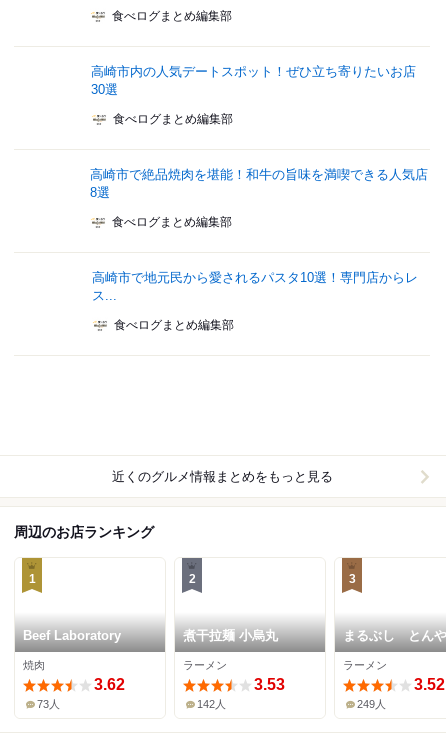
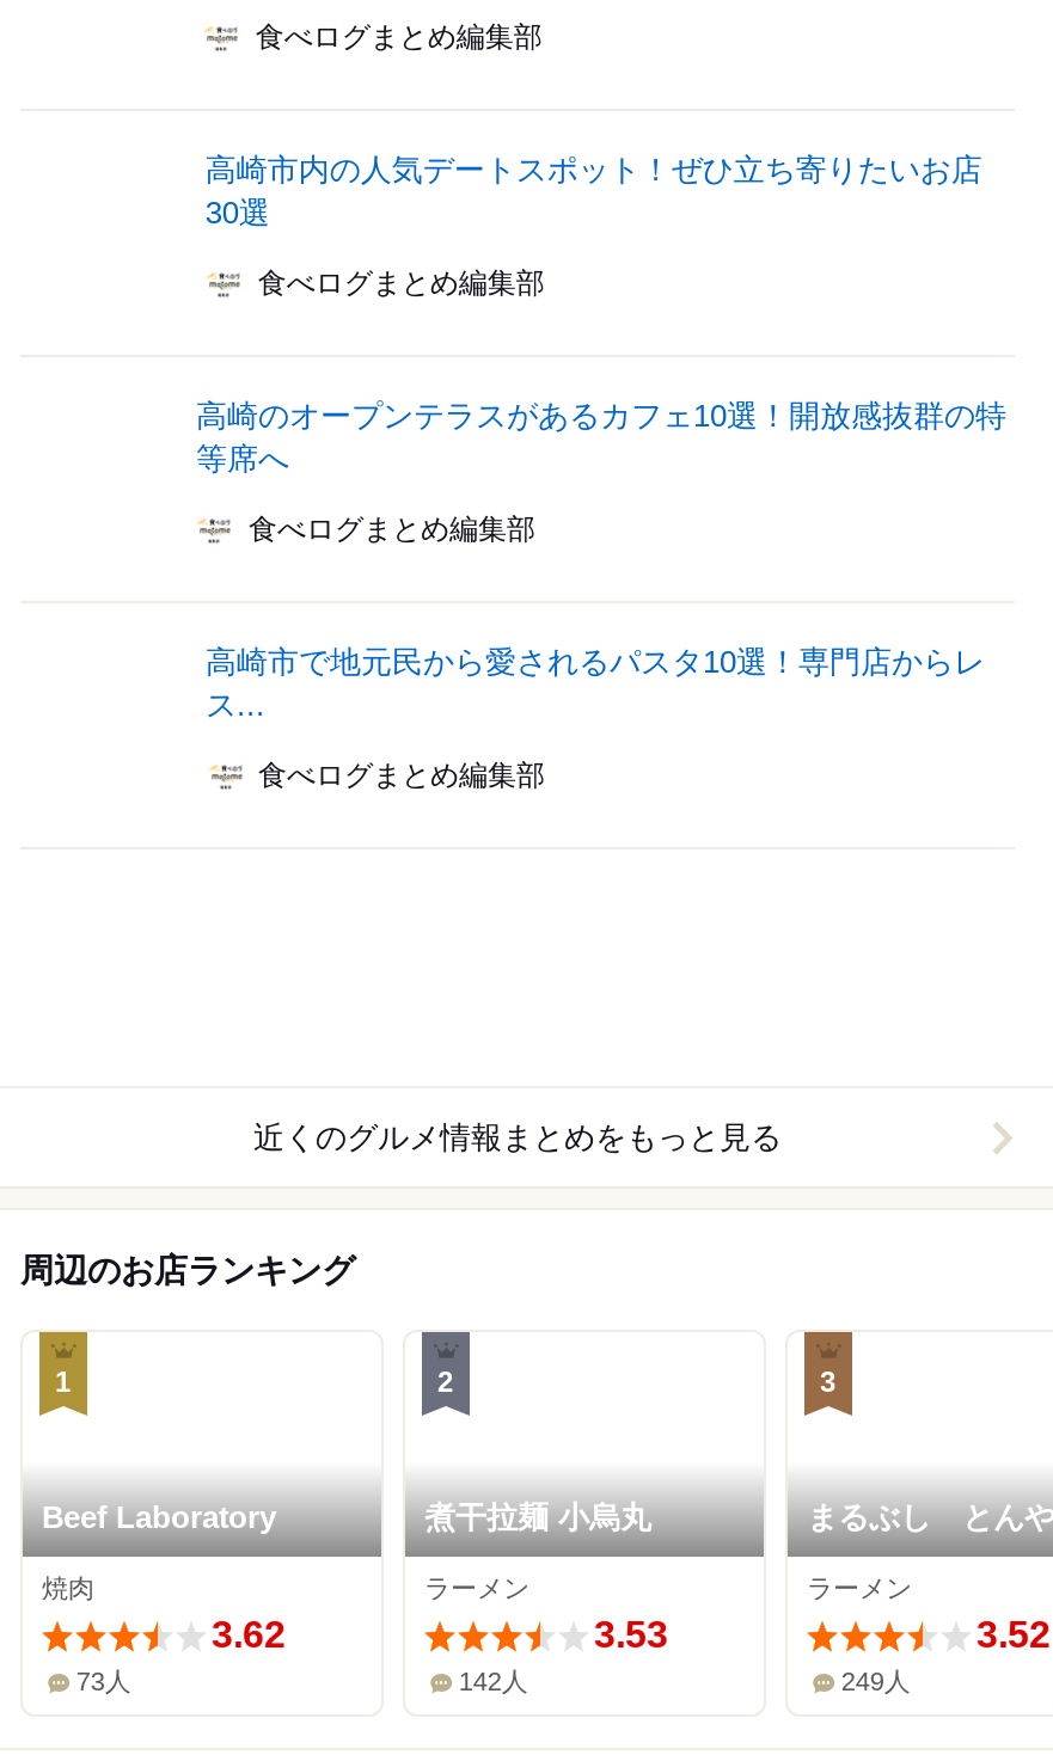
- 高崎市で絶品焼肉を堪能！和牛の旨味を満喫できる人気店
- 8選
+ 高崎のオープンテラスがあるカフェ10選！開放感抜群の特
+ 等席へ
